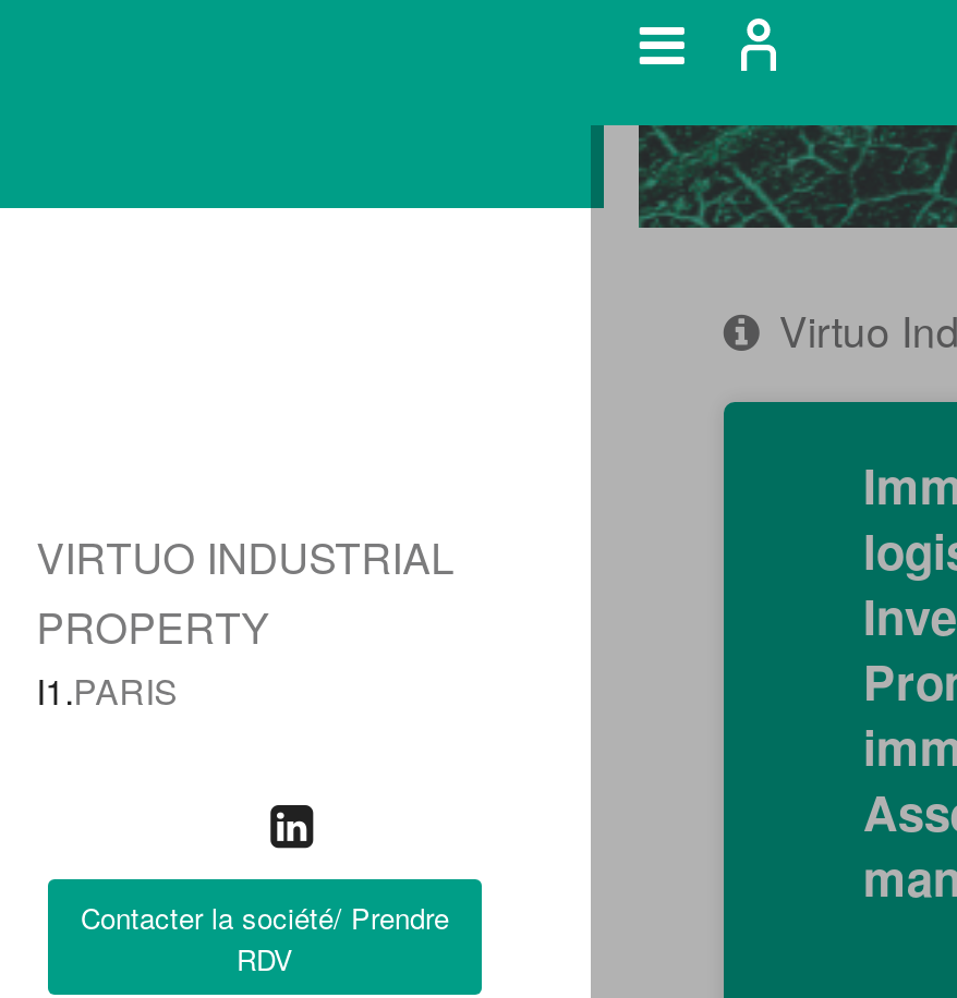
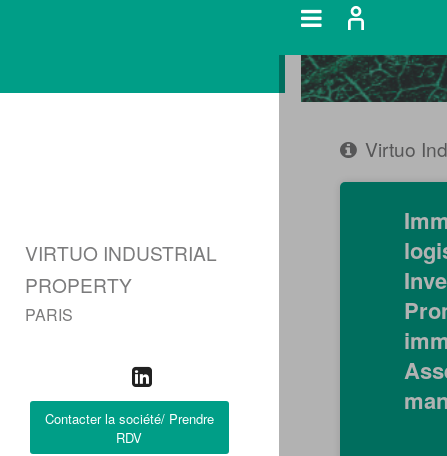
- I1. PARIS
+ PARIS
